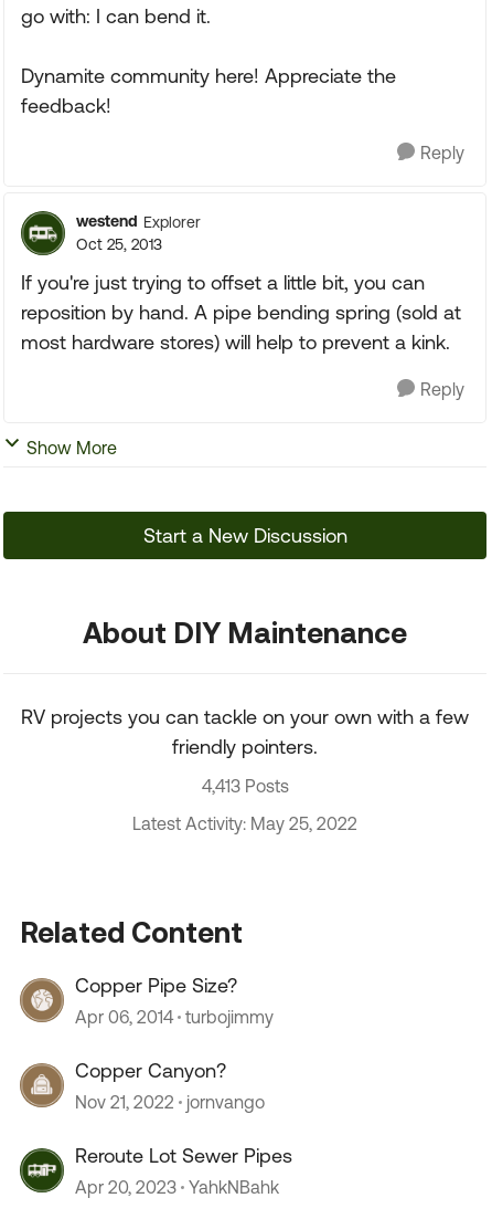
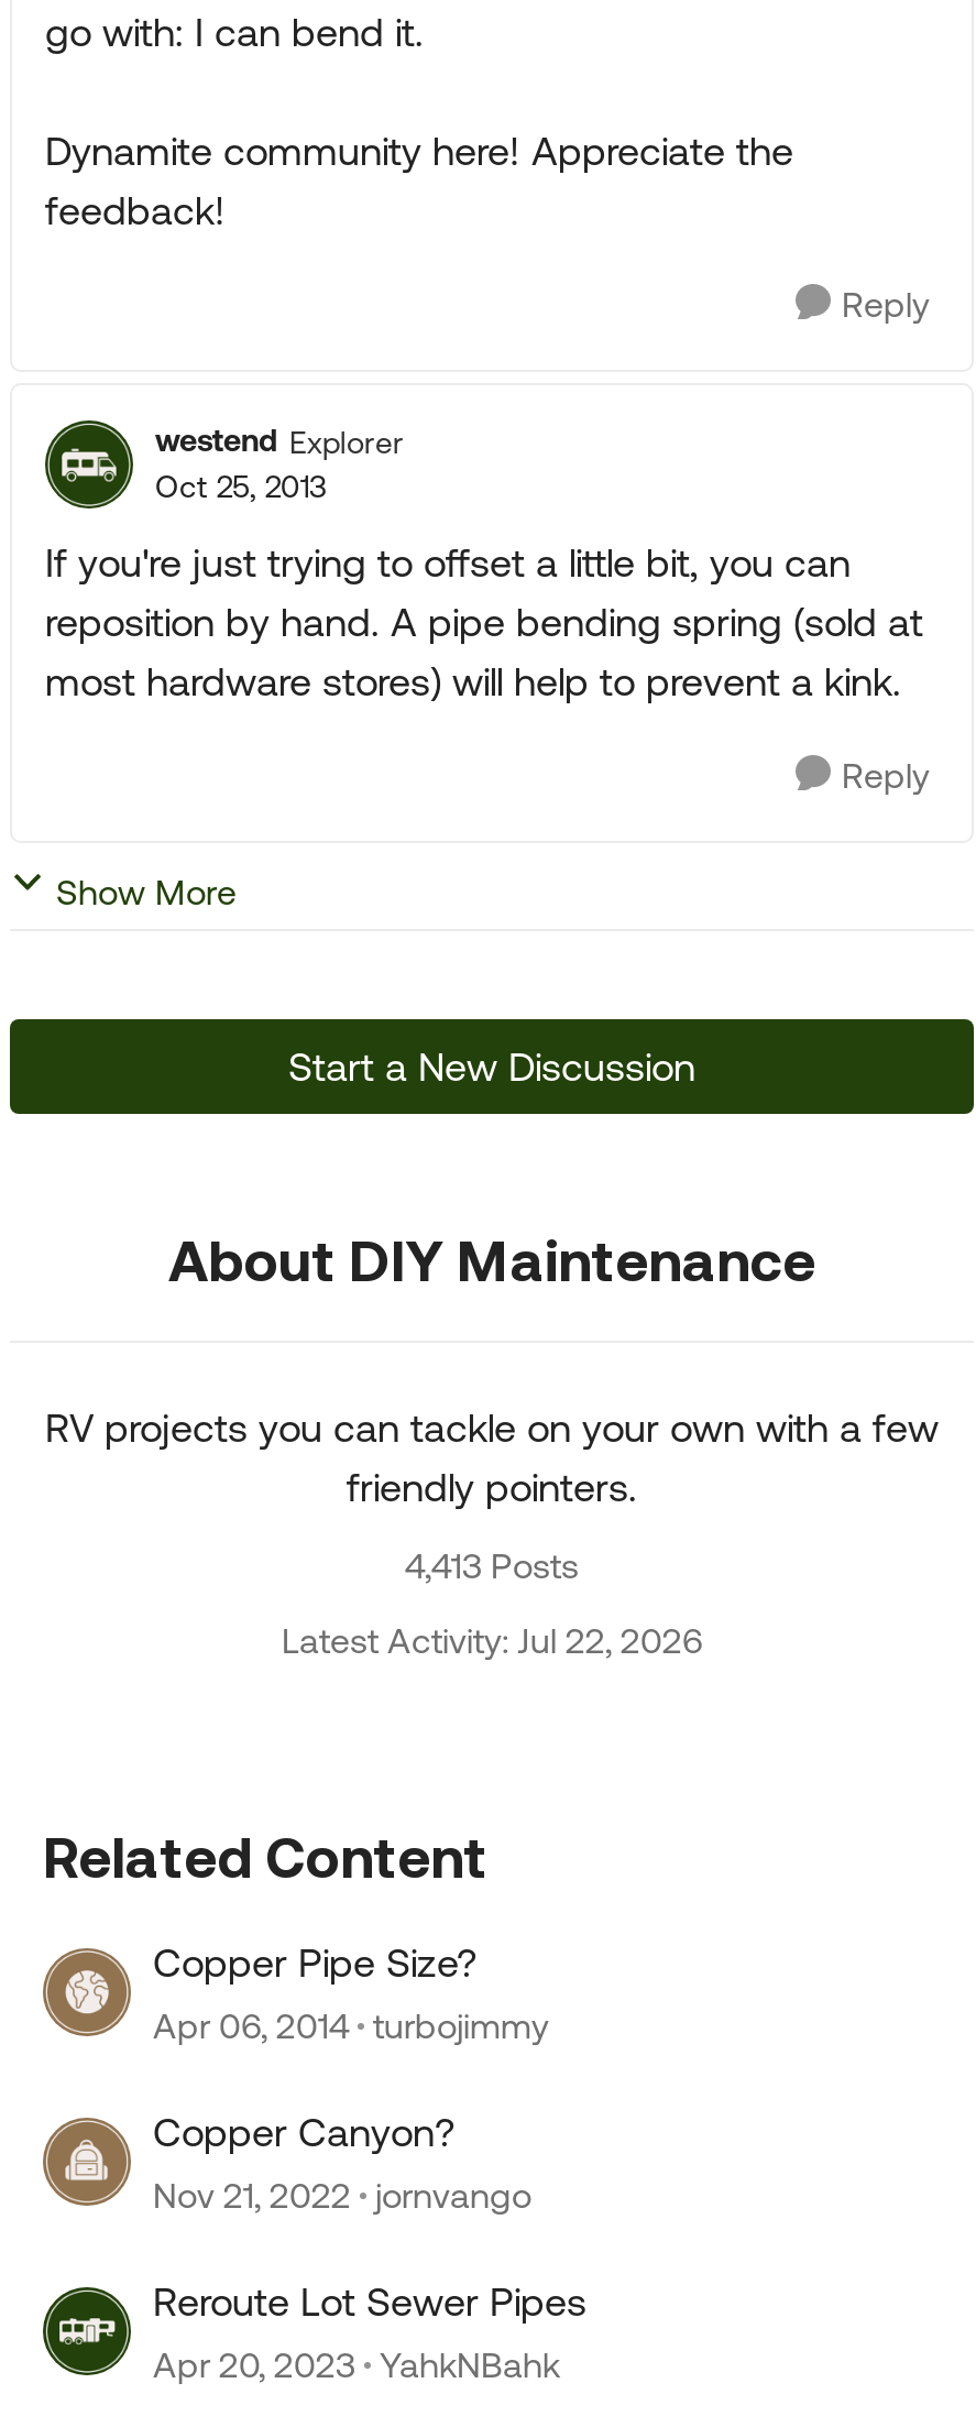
- Latest Activity: May 25, 2022
+ Latest Activity: Jul 22, 2026
